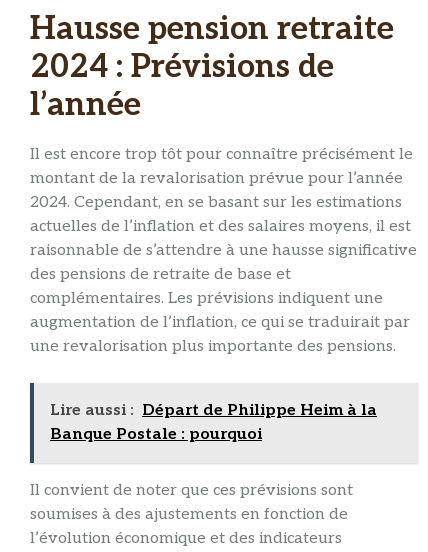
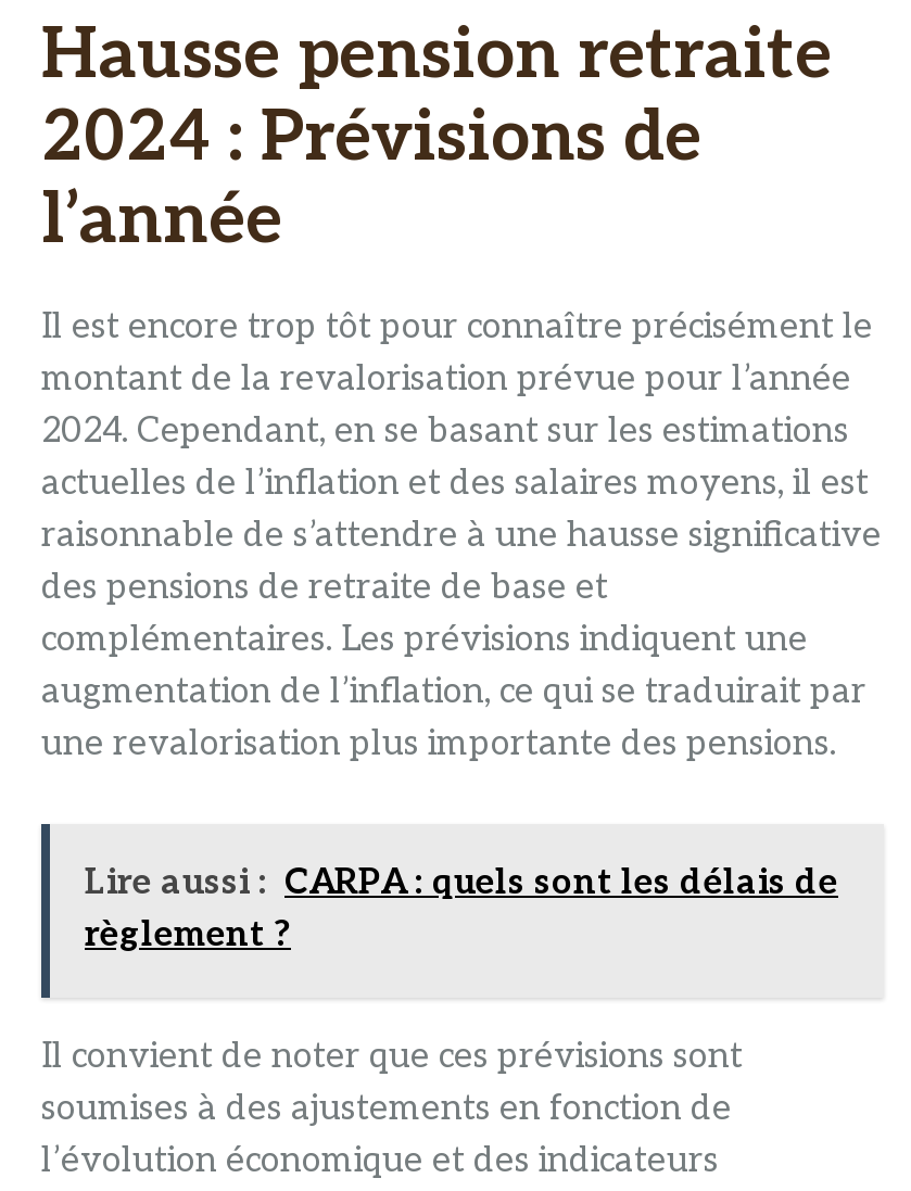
- Lire aussi : Départ de Philippe Heim à la
- Banque Postale : pourquoi
+ Lire aussi : CARPA : quels sont les délais de
+ règlement ?
